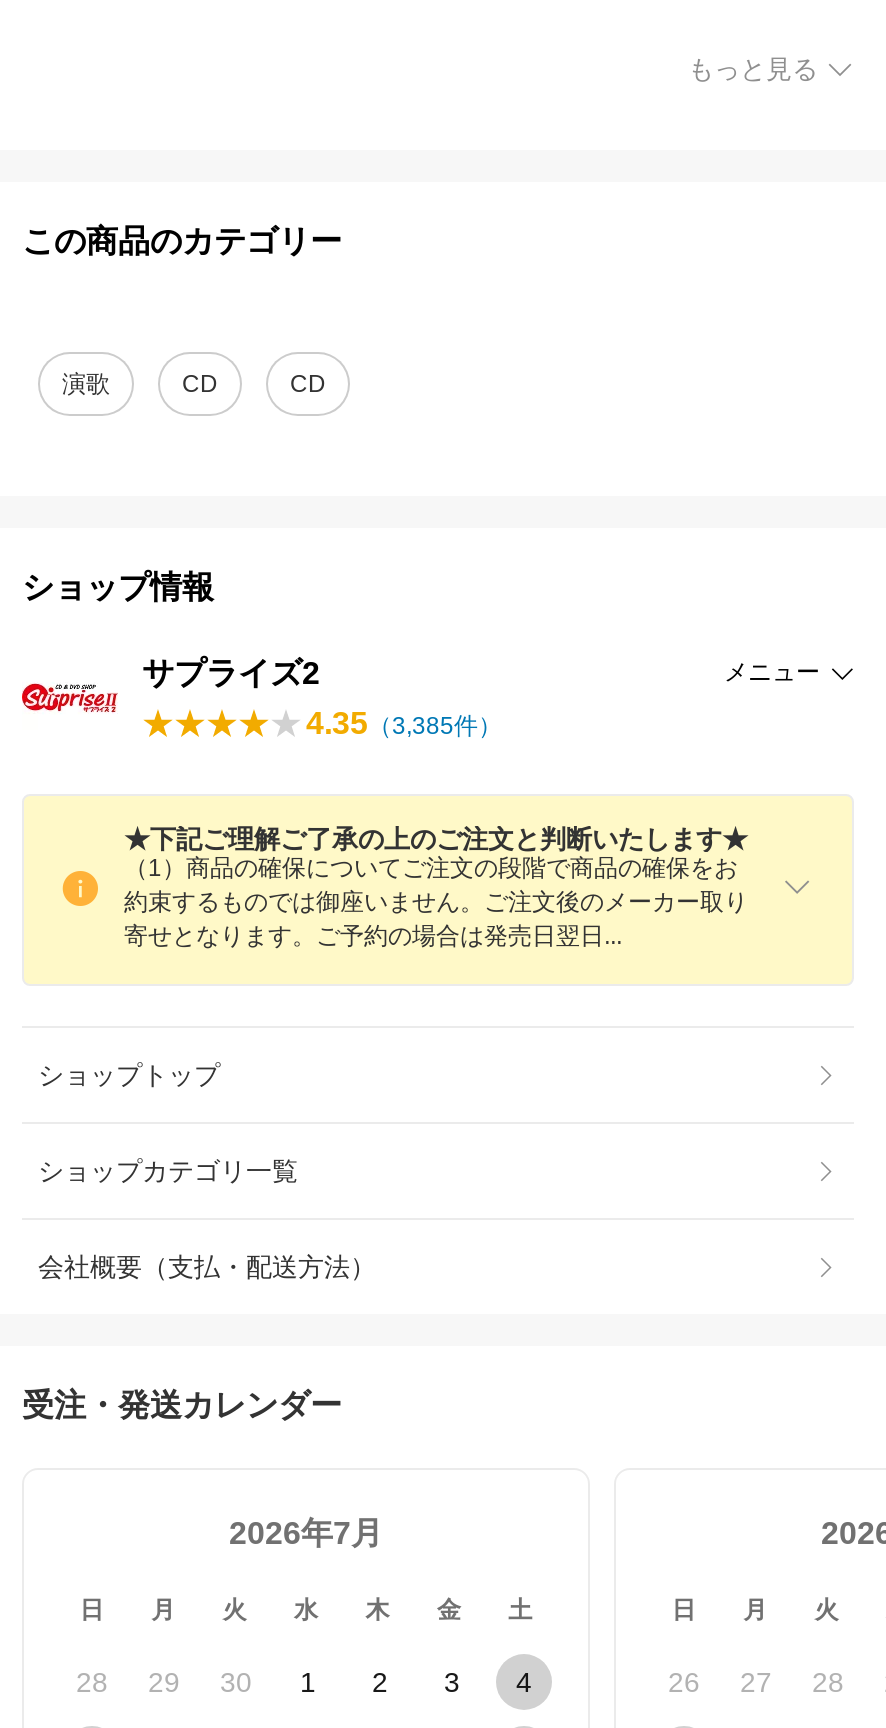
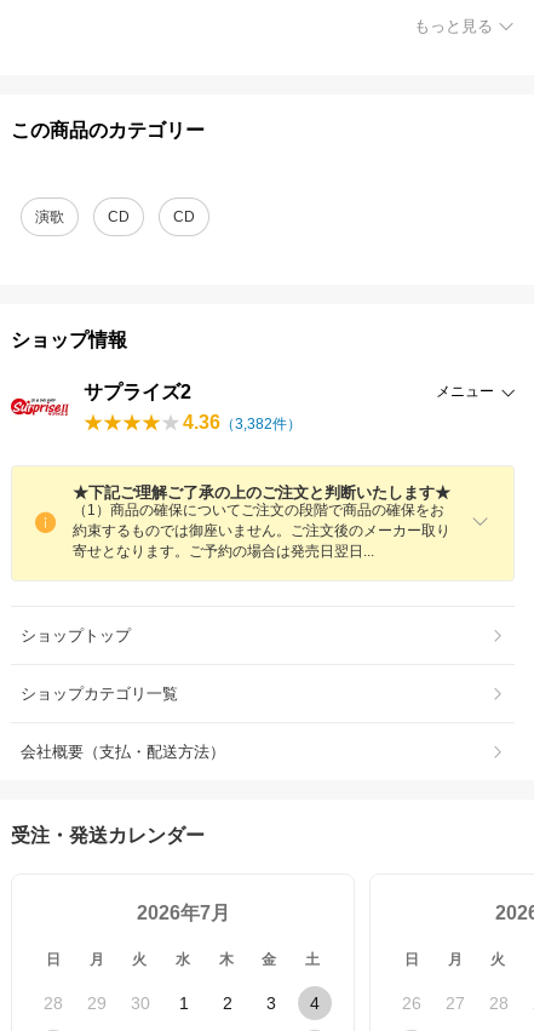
- 4.35（3,385件）
+ 4.36（3,382件）
